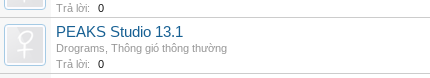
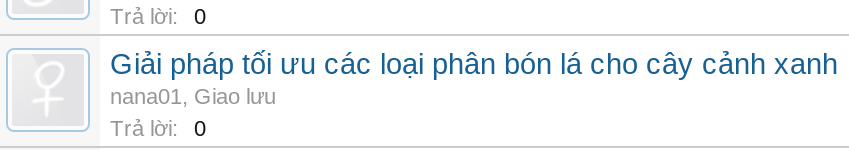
- PEAKS Studio 13.1
- Drograms, Thông gió thông thường
+ Giải pháp tối ưu các loại phân bón lá cho cây cảnh xanh
+ nana01, Giao lưu
